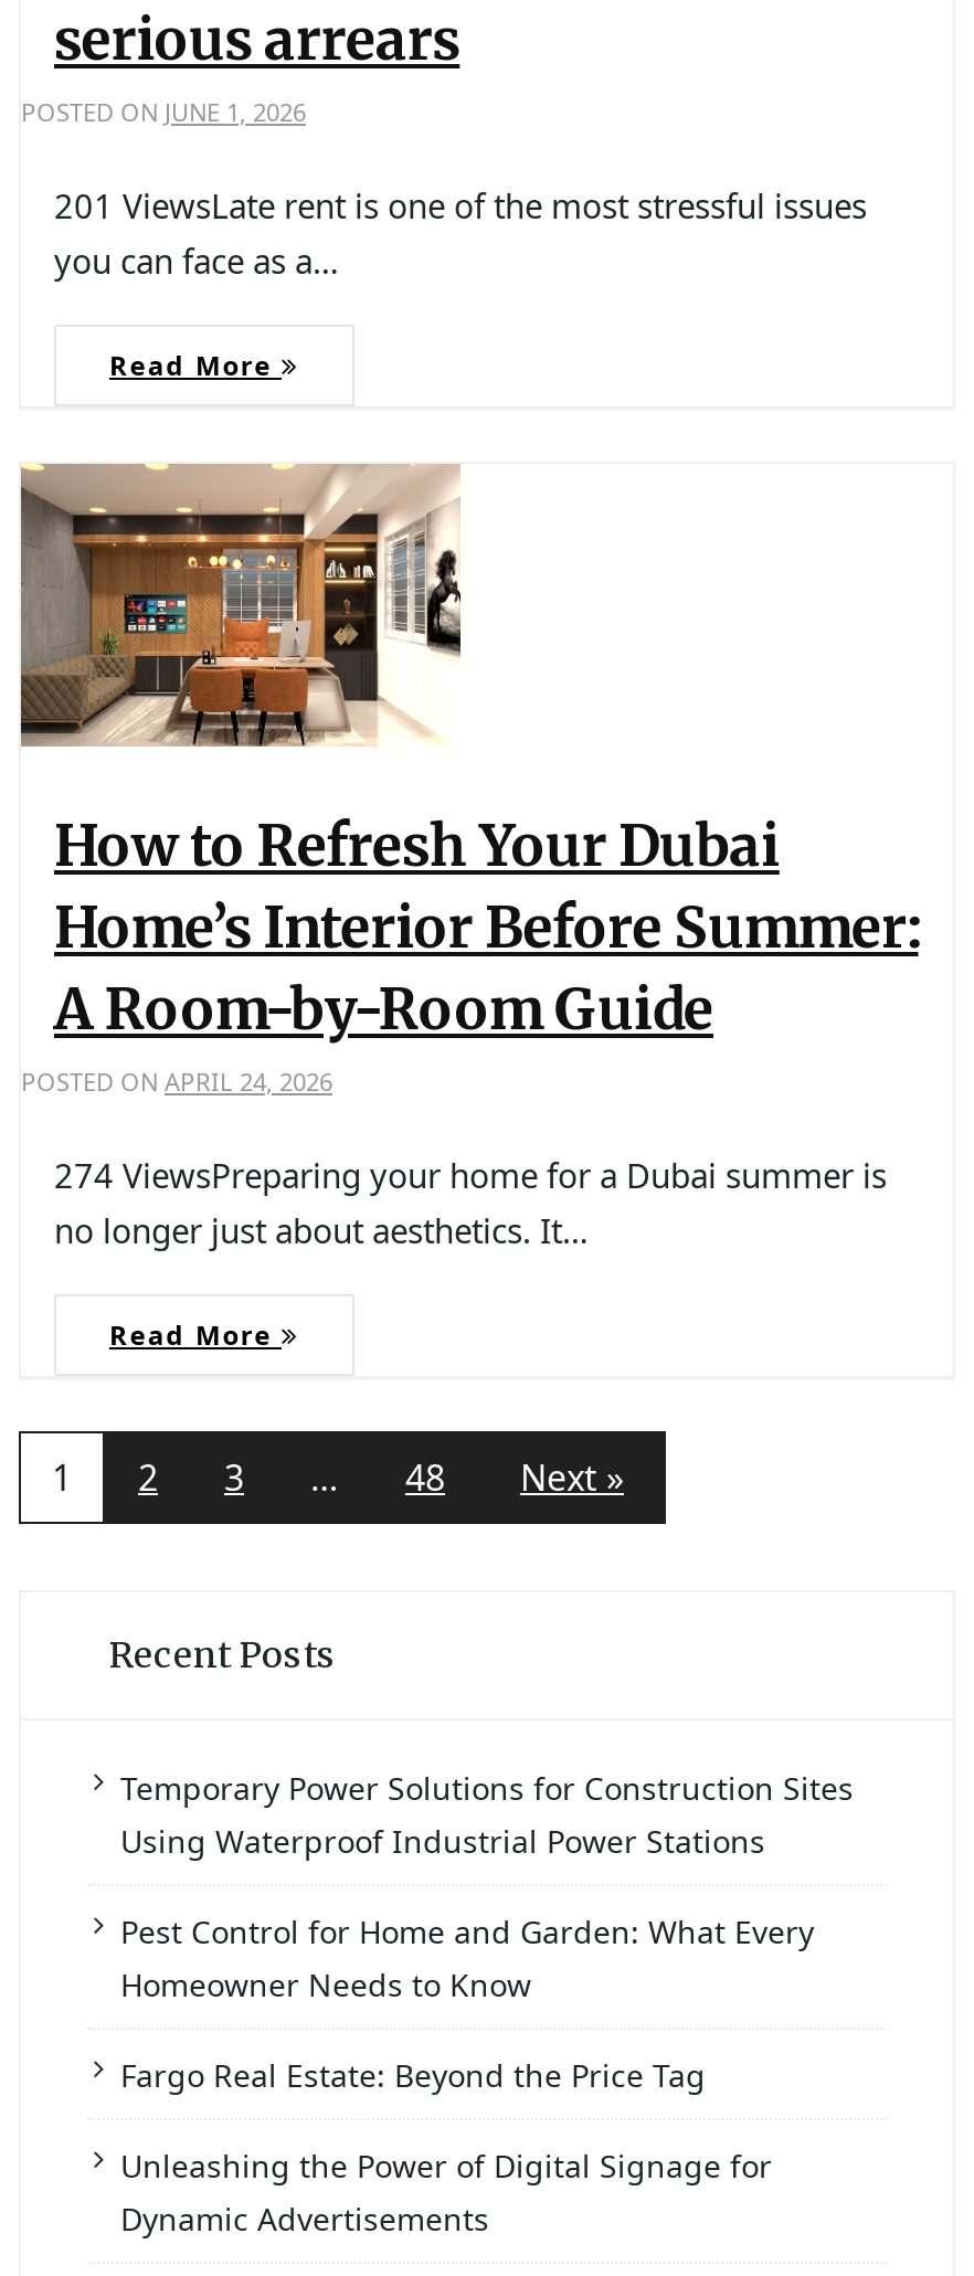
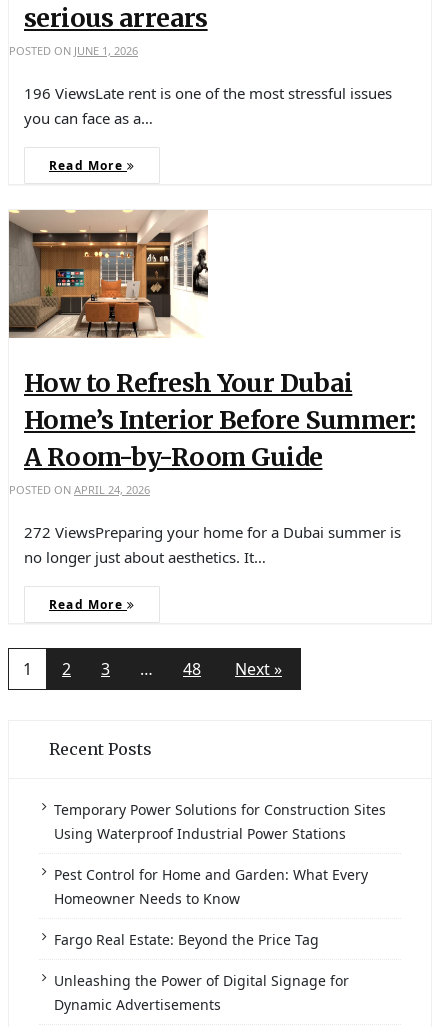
- 201 ViewsLate rent is one of the most stressful issues
+ 196 ViewsLate rent is one of the most stressful issues

- 274 ViewsPreparing your home for a Dubai summer is
+ 272 ViewsPreparing your home for a Dubai summer is
